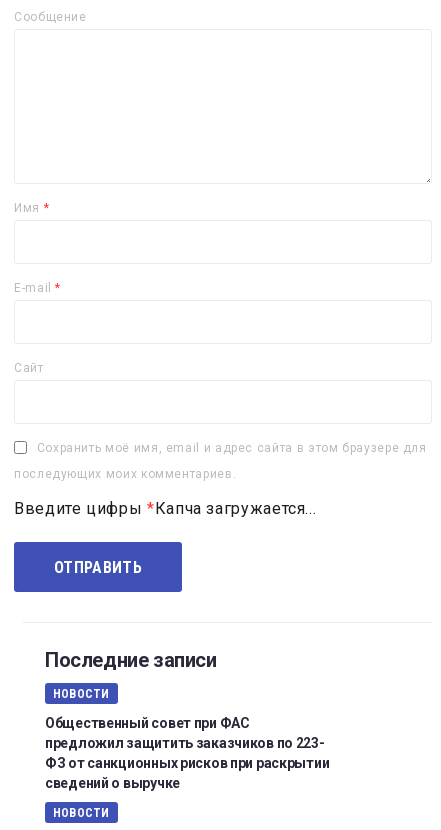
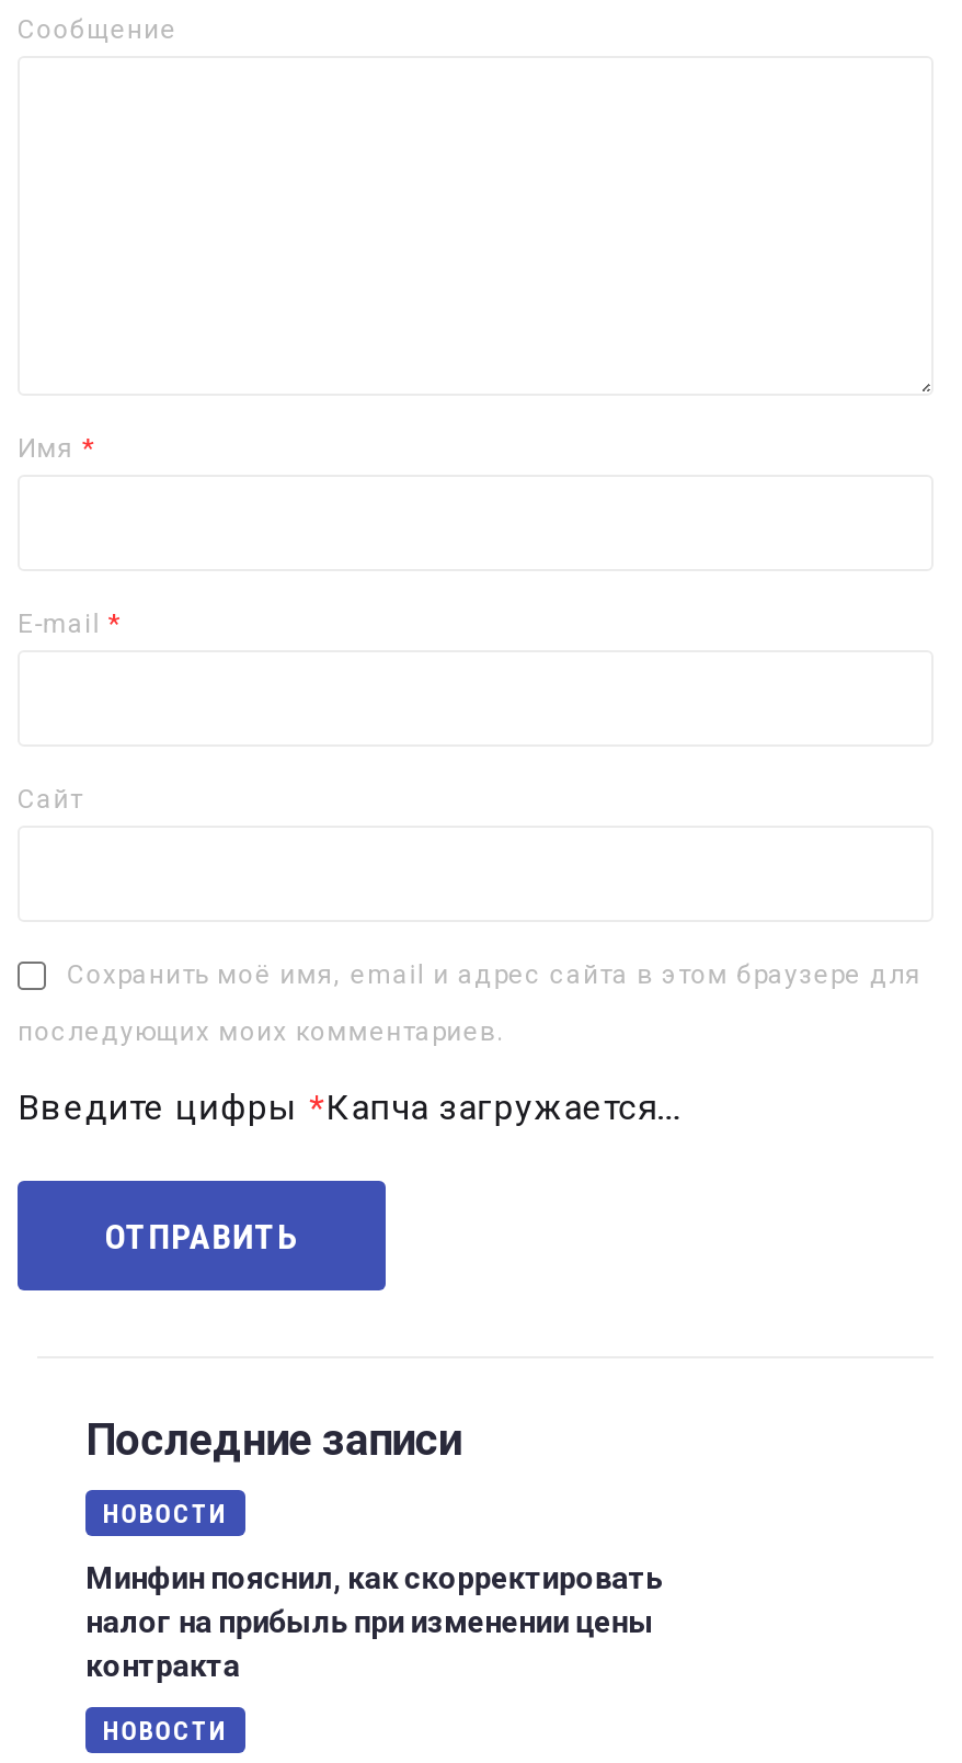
- Общественный совет при ФАС
- предложил защитить заказчиков по 223-
- ФЗ от санкционных рисков при раскрытии
- сведений о выручке
+ Минфин пояснил, как скорректировать
+ налог на прибыль при изменении цены
+ контракта
